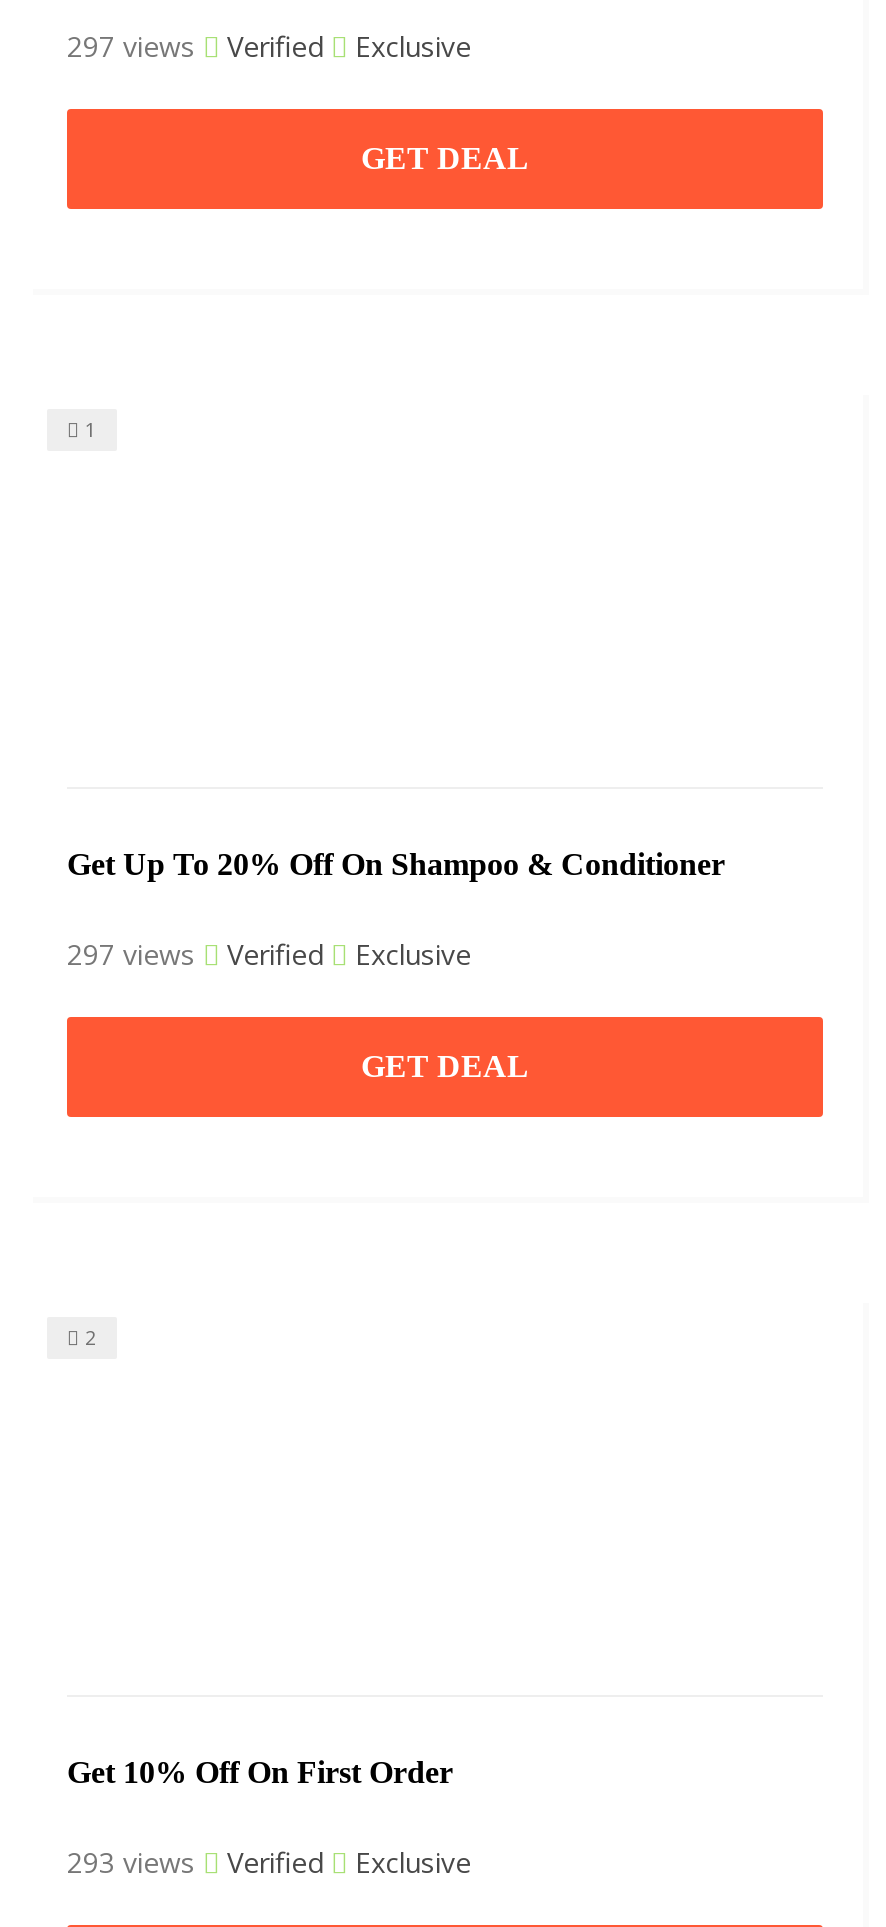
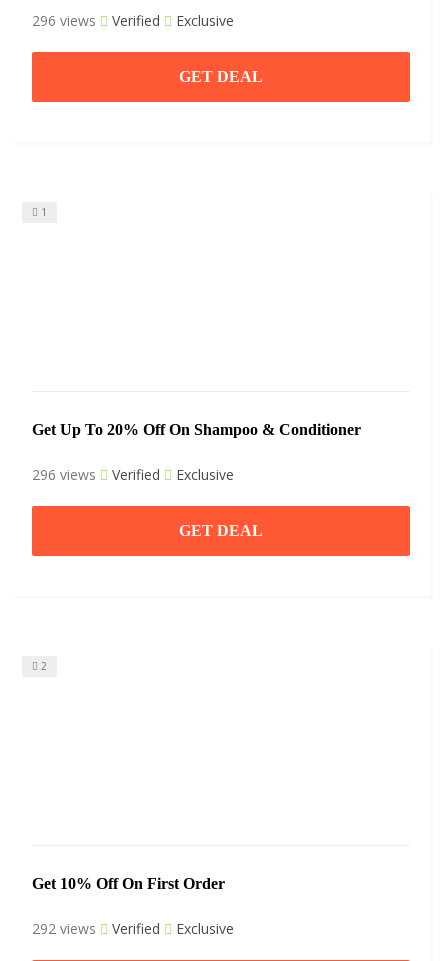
- 297 views Verified Exclusive
+ 296 views Verified Exclusive

- 297 views Verified Exclusive
+ 296 views Verified Exclusive

- 293 views Verified Exclusive
+ 292 views Verified Exclusive
